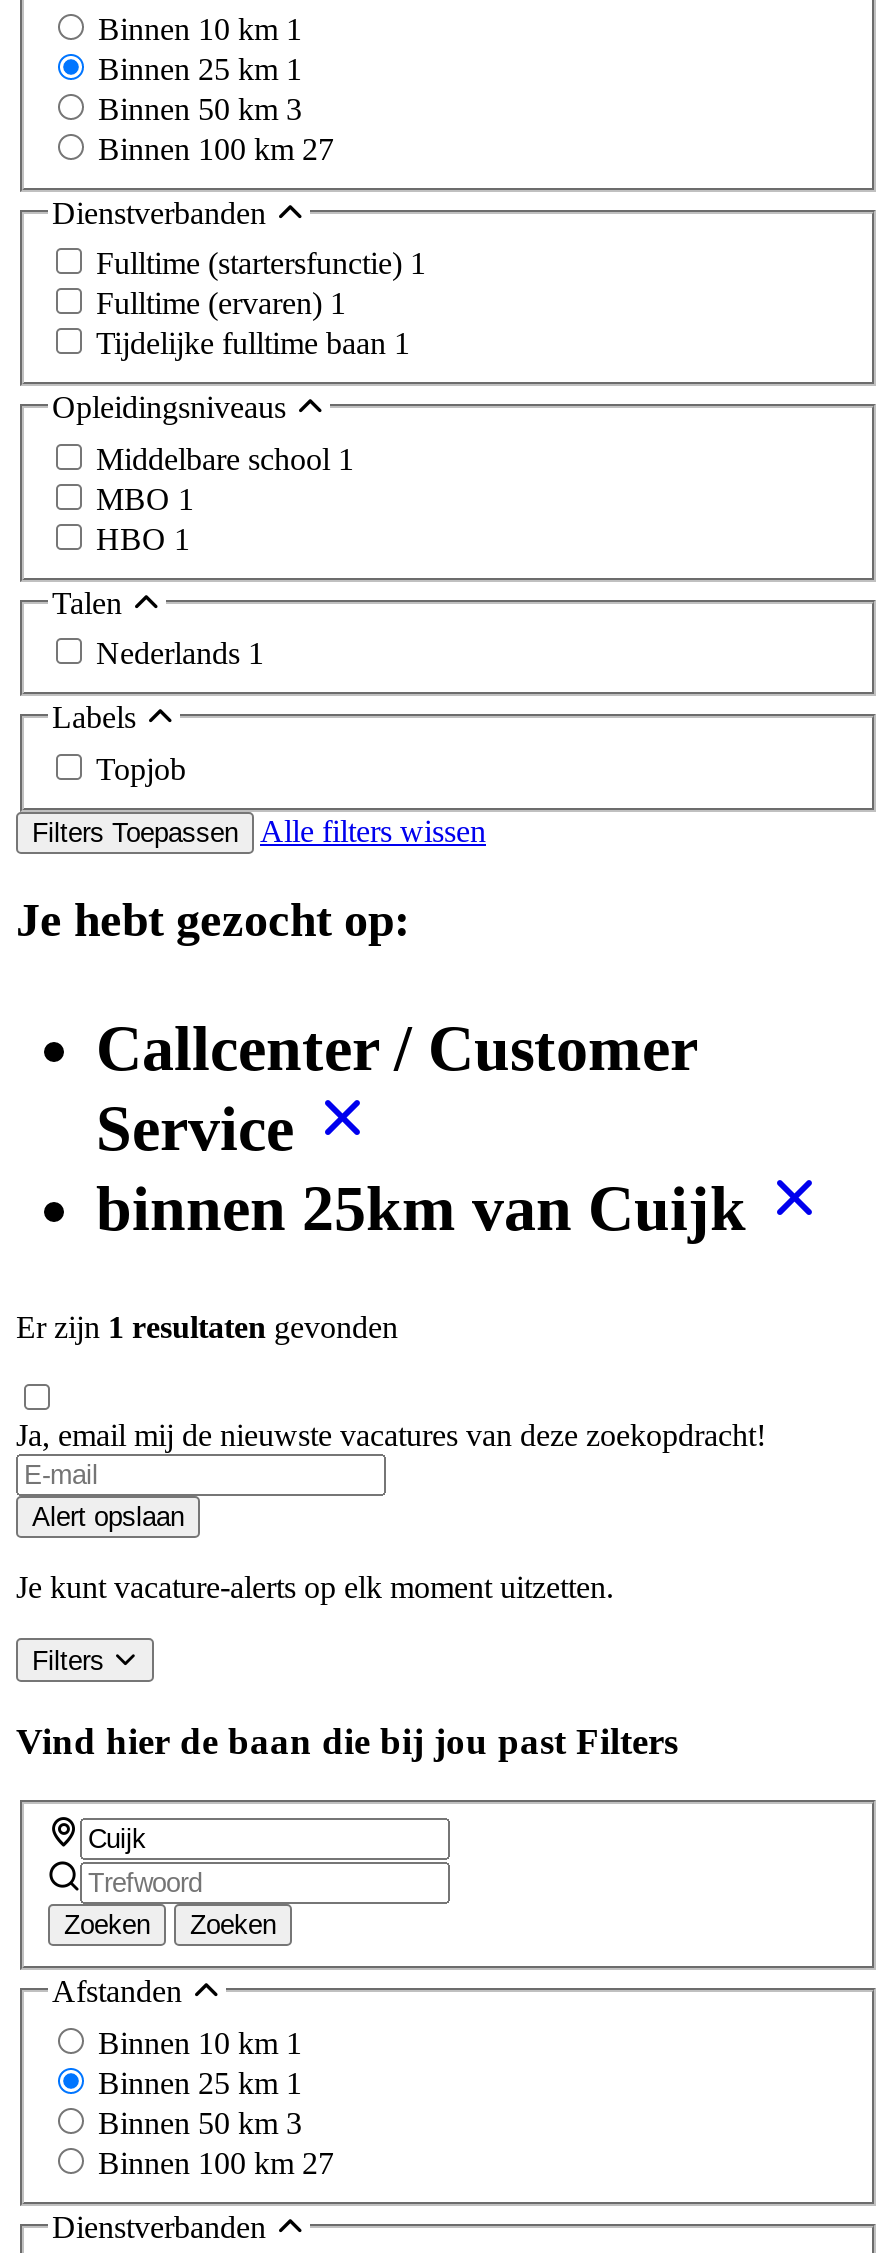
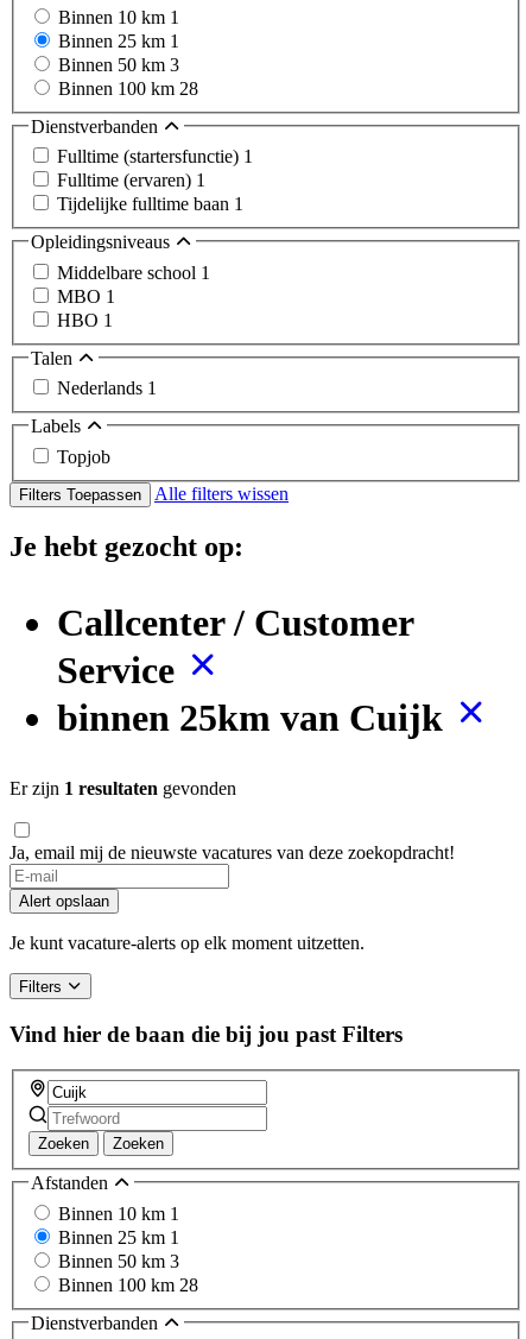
- Binnen 100 km 27
+ Binnen 100 km 28

- Binnen 100 km 27
+ Binnen 100 km 28
